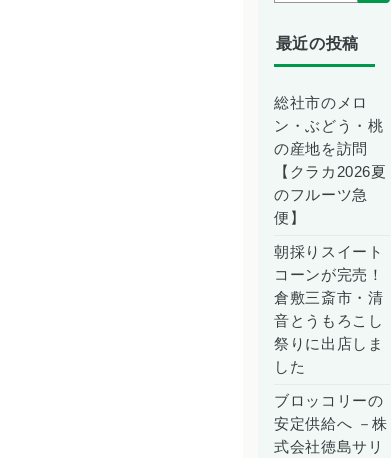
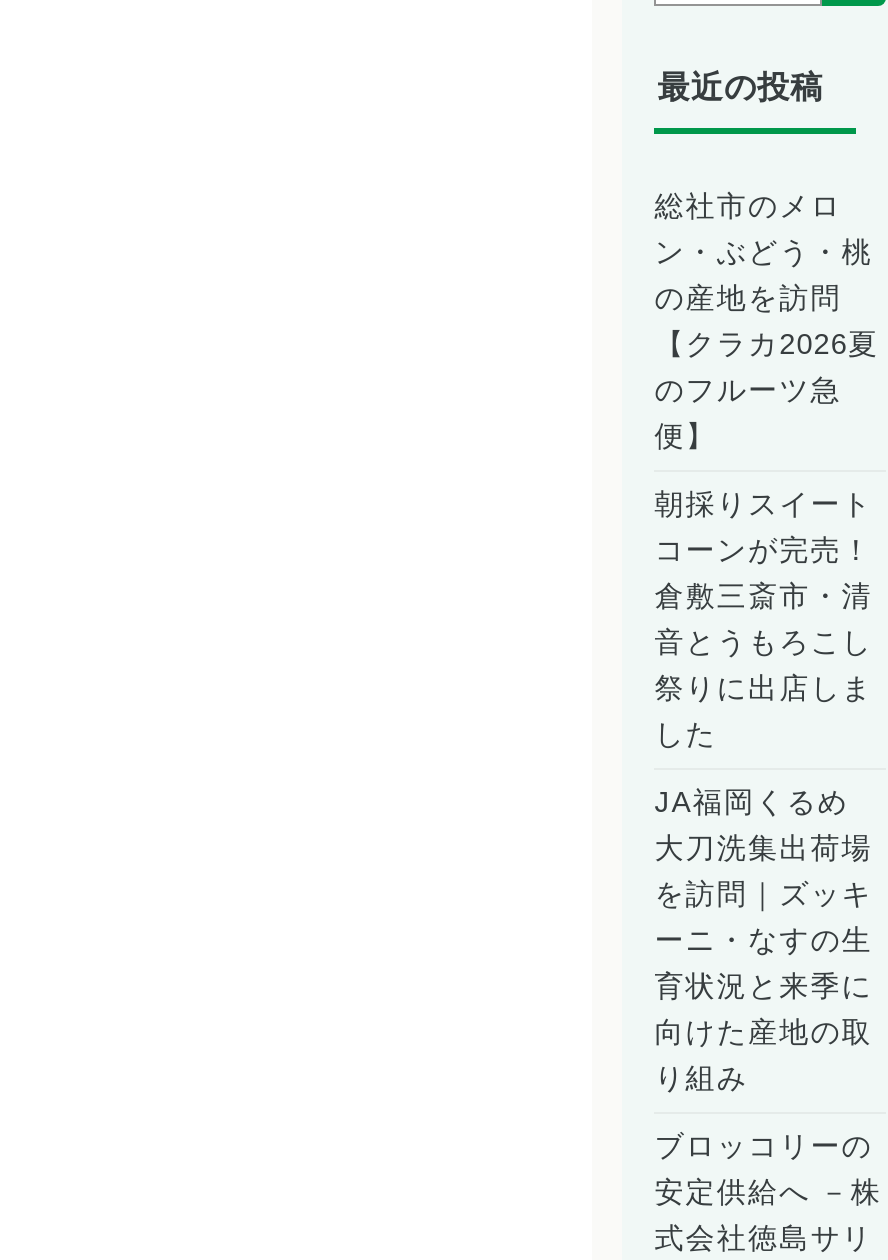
+ JA福岡くるめ
+ 大刀洗集出荷場
+ を訪問｜ズッキ
+ ーニ・なすの生
+ 育状況と来季に
+ 向けた産地の取
+ り組み
